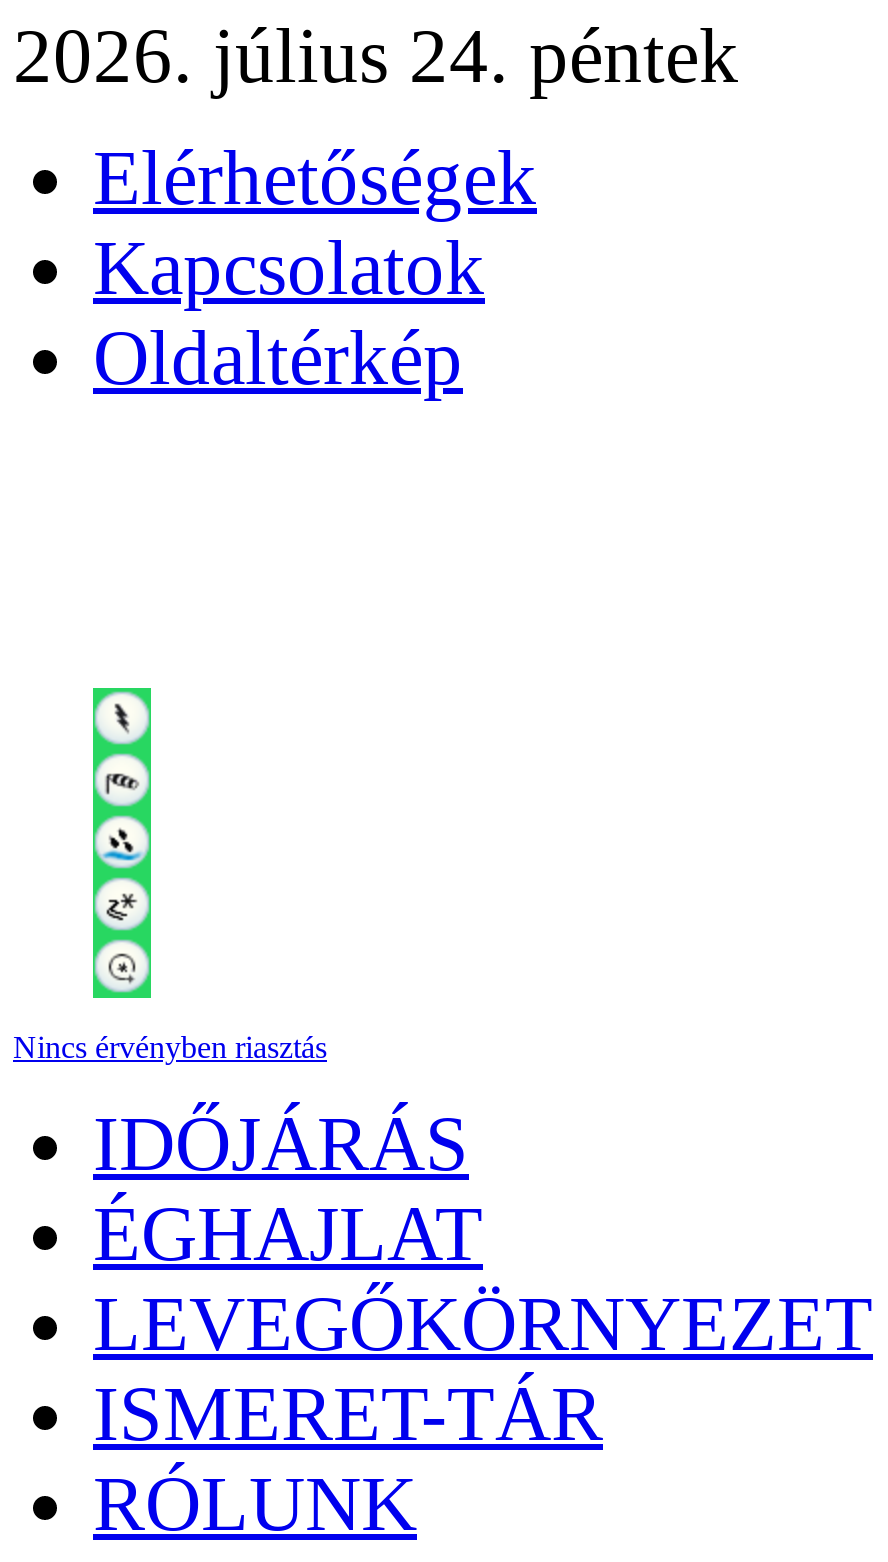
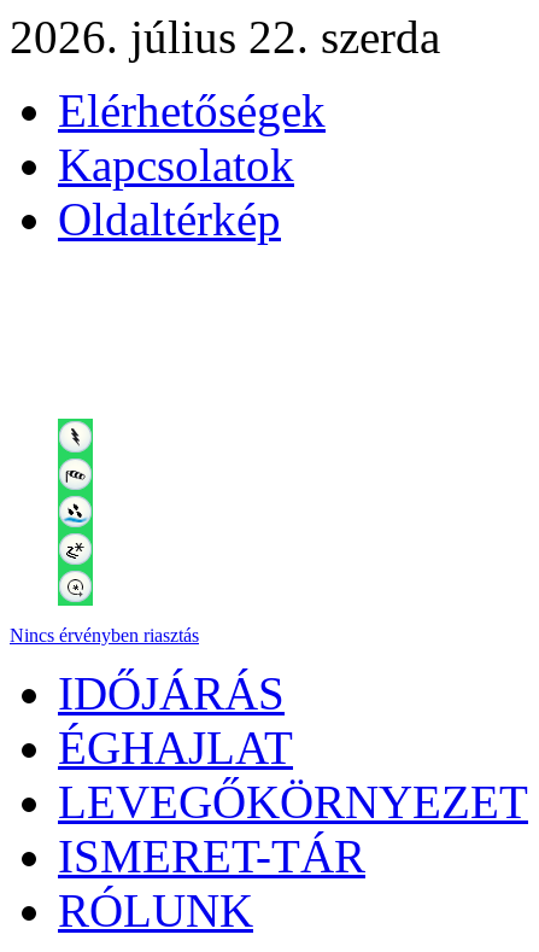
- 2026. július 24. péntek
+ 2026. július 22. szerda
